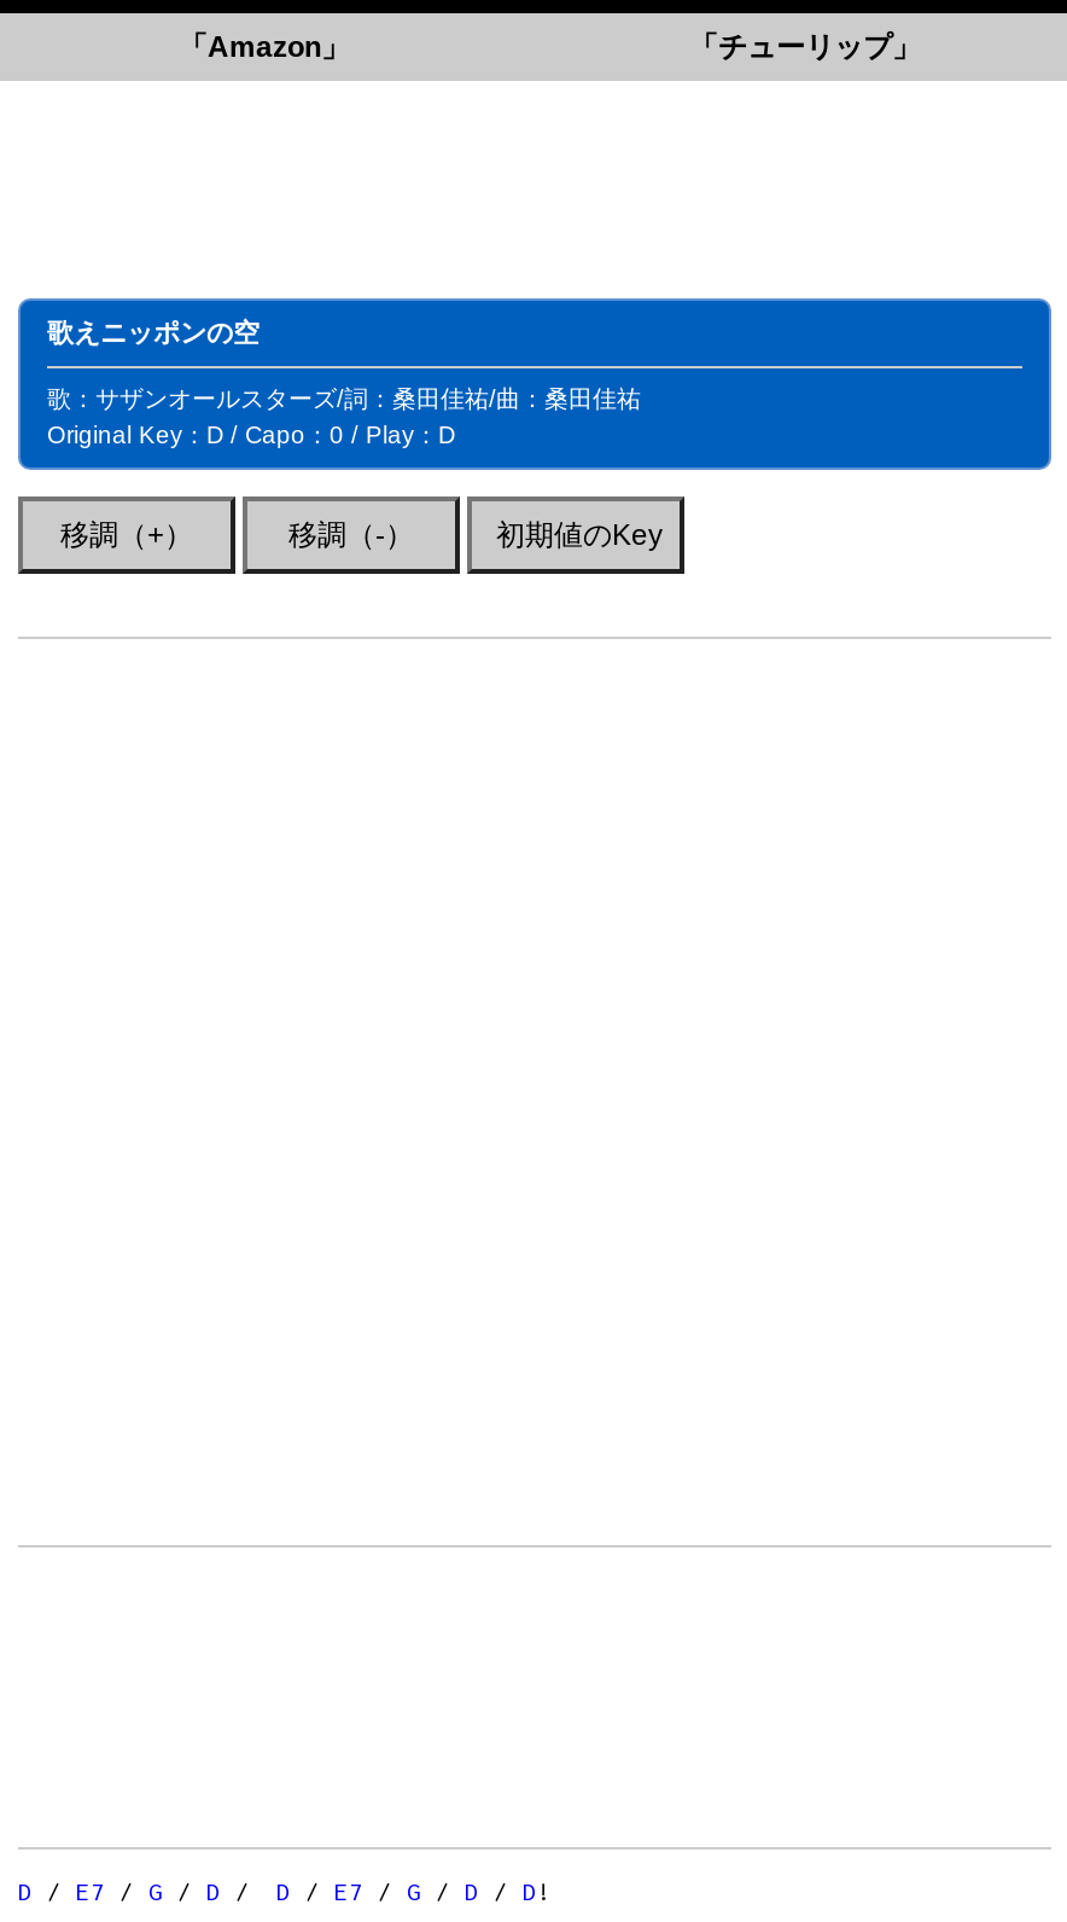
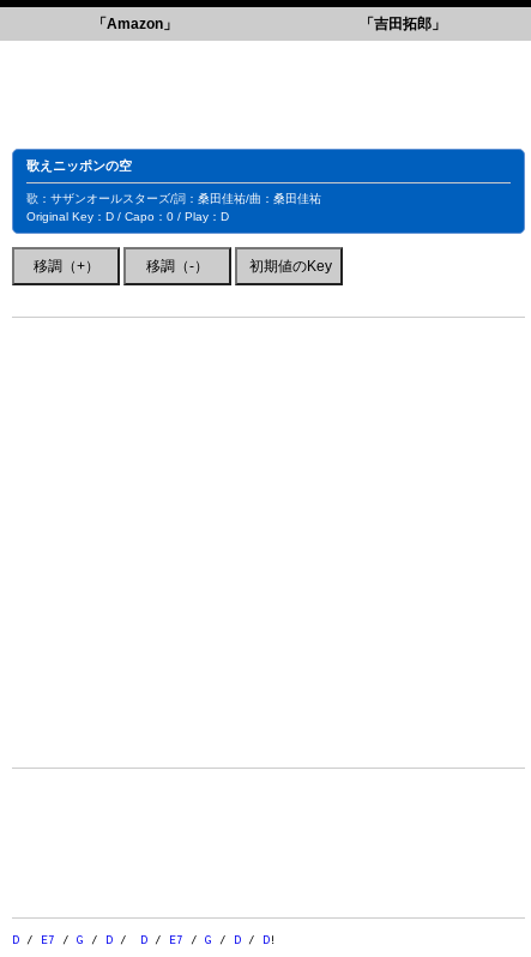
- 「チューリップ」
+ 「吉田拓郎」
